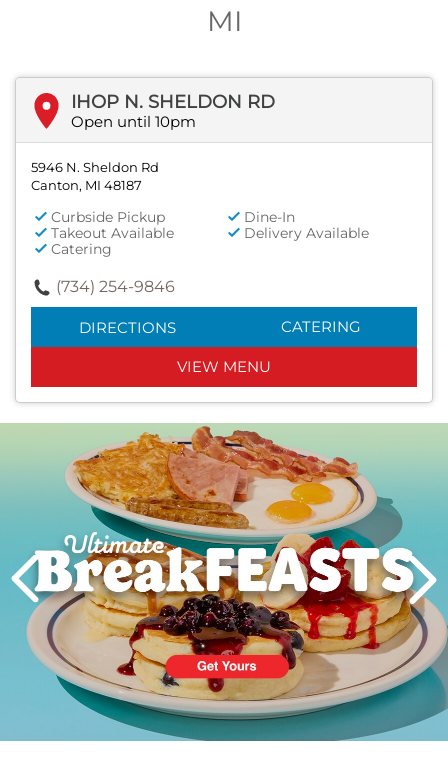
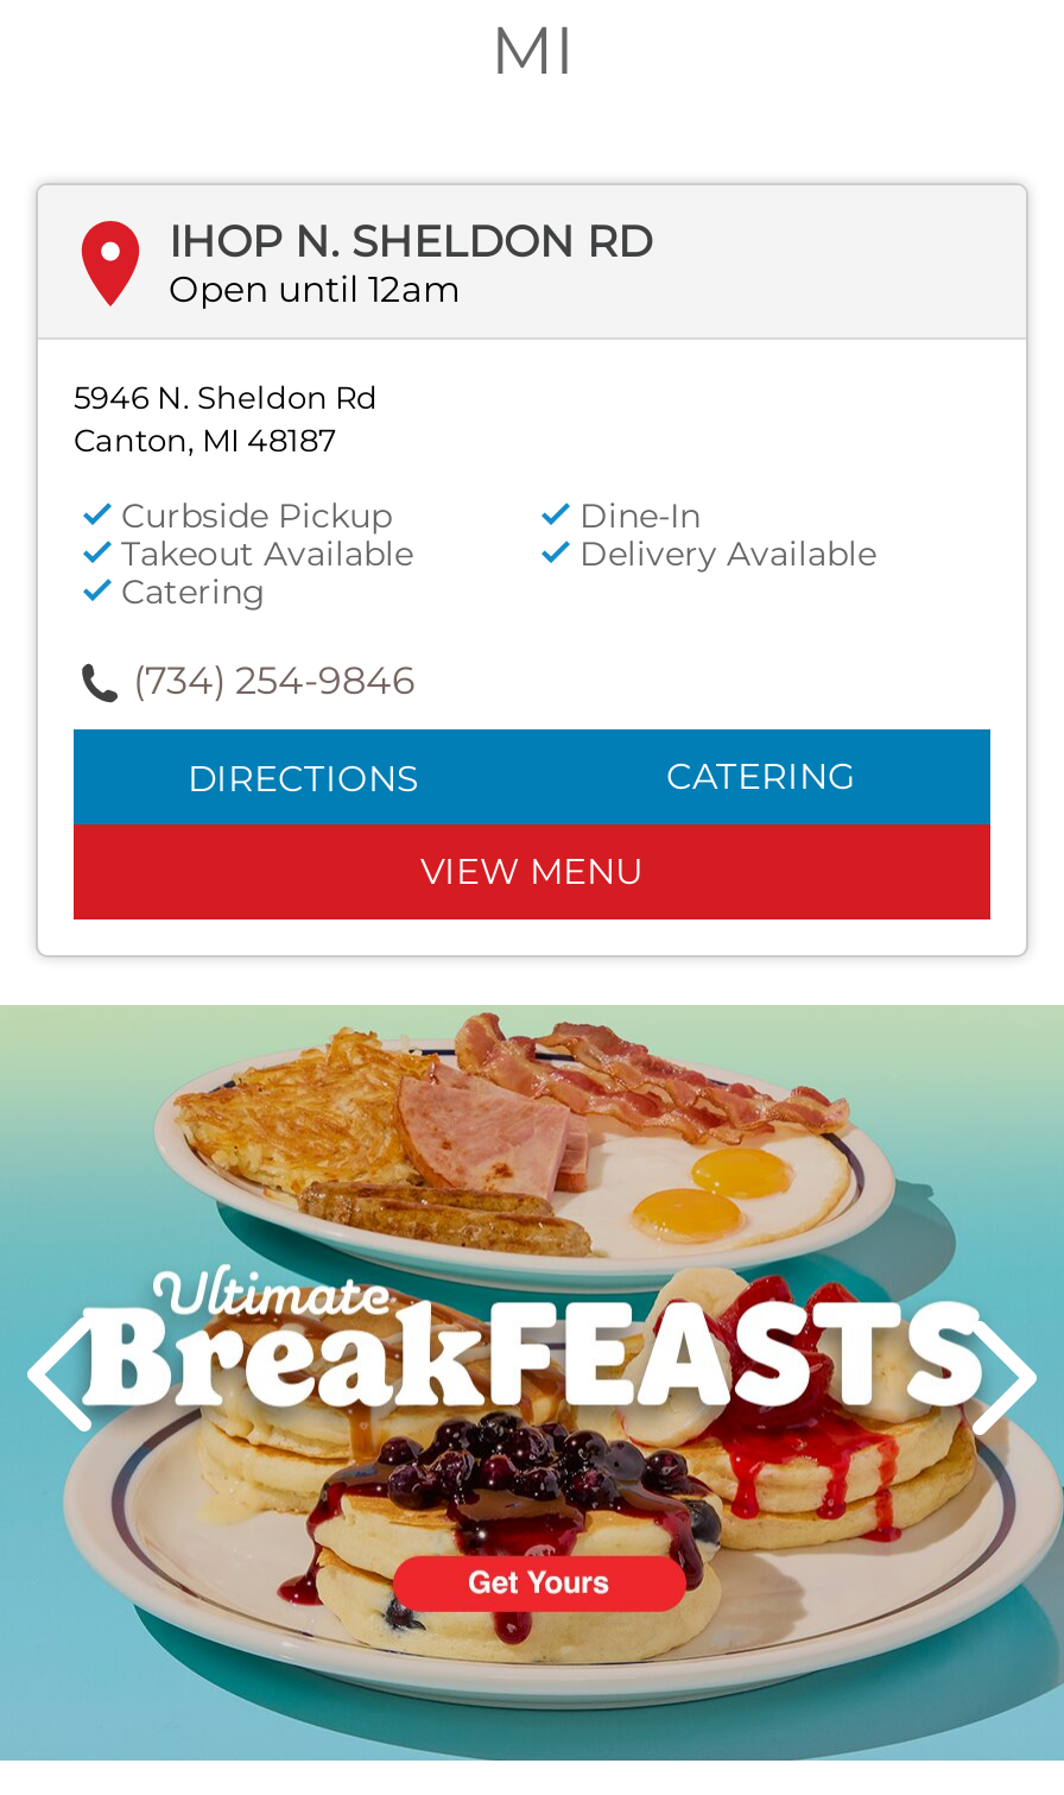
- Open until 10pm
+ Open until 12am
